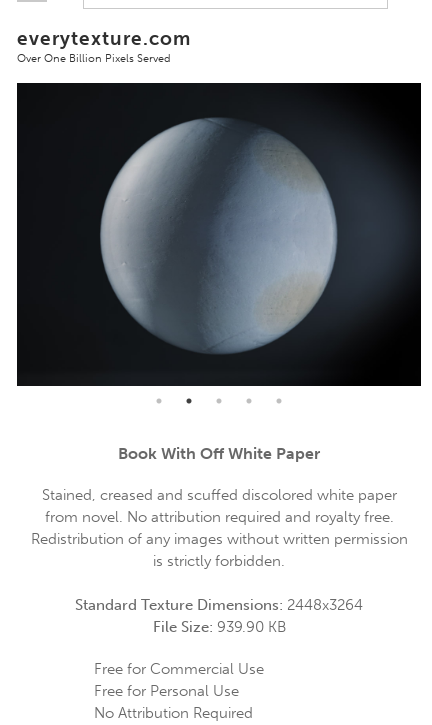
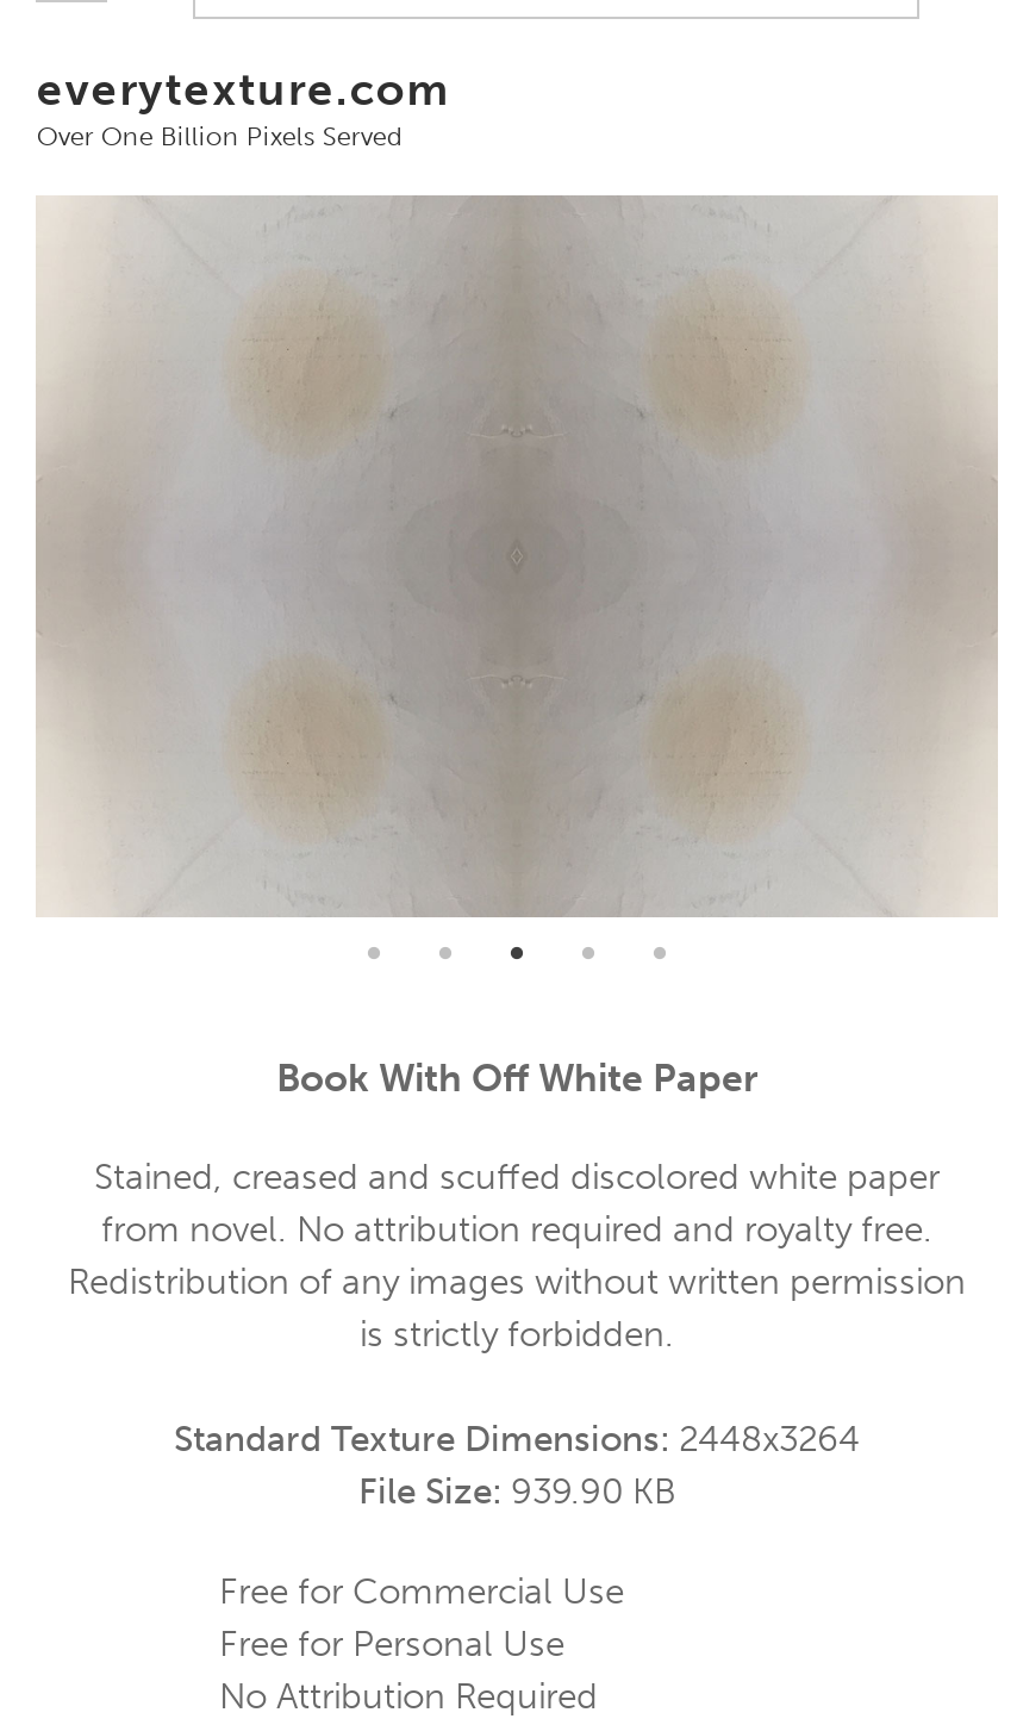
- [image]
+ [image]
